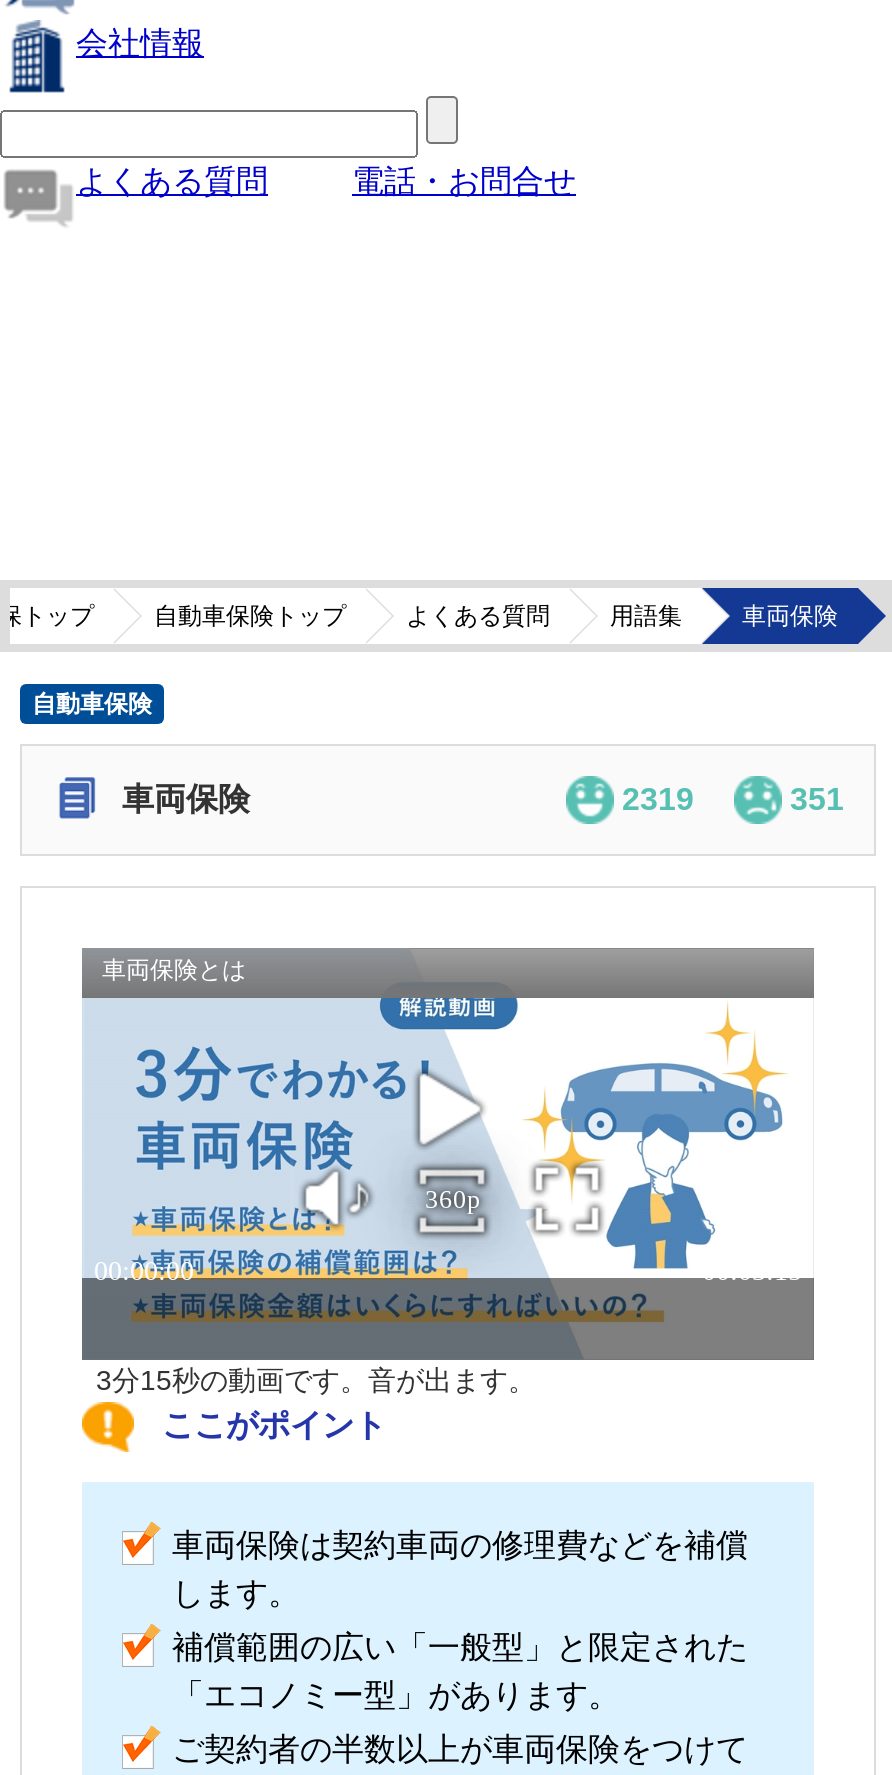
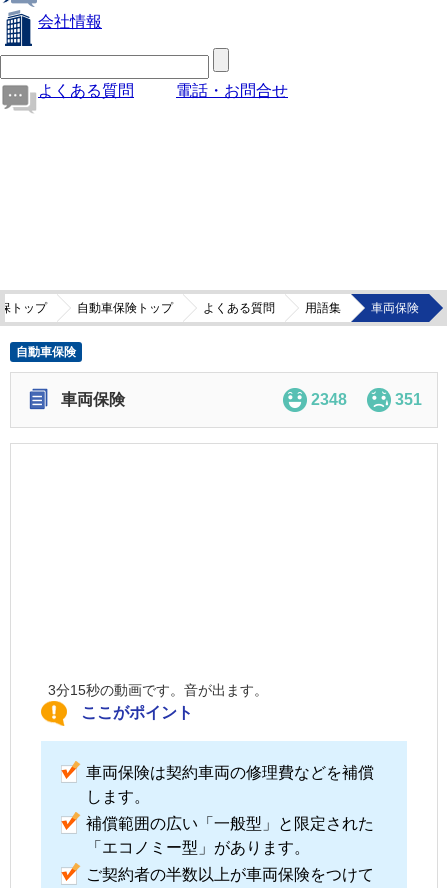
- 2319
+ 2348

- [image]
